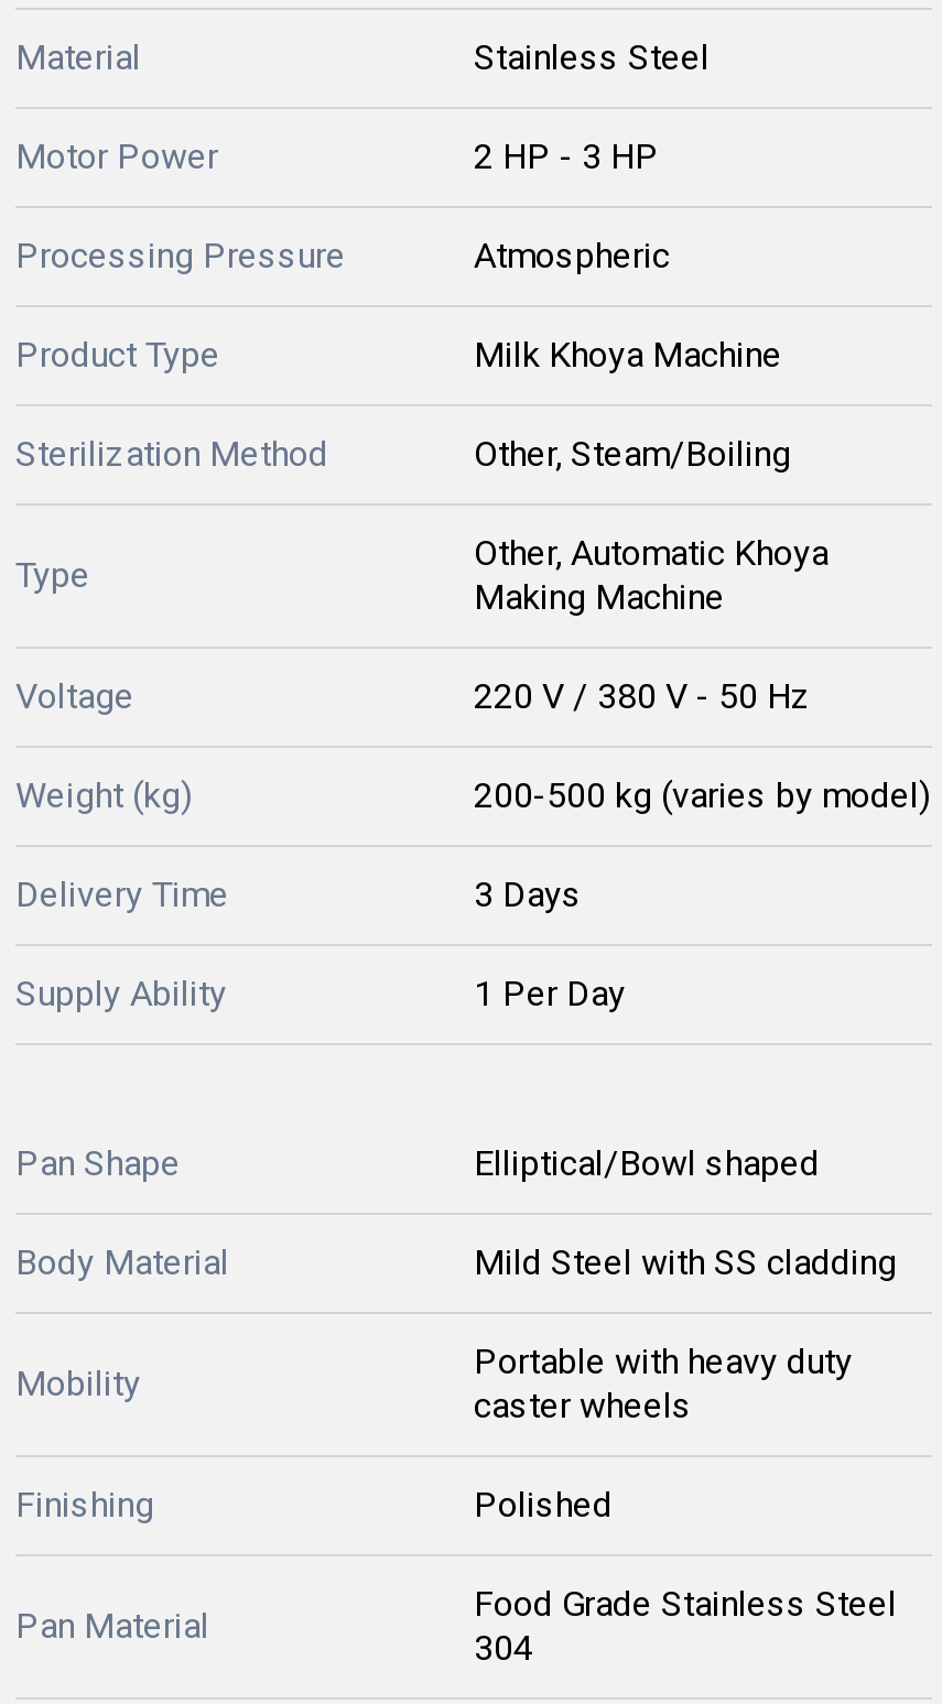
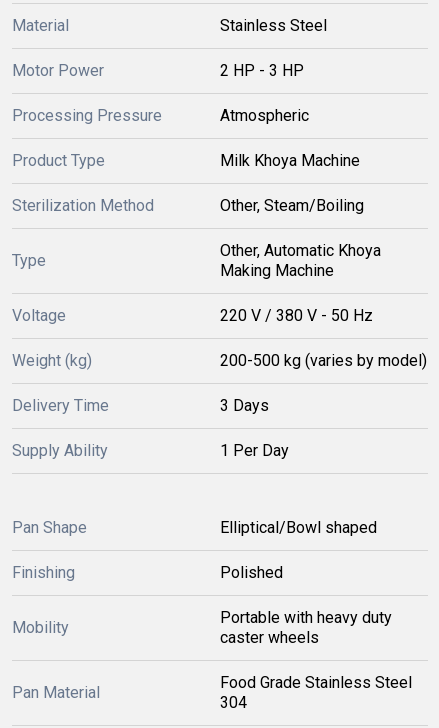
- Body Material
- Mild Steel with SS cladding

moved up: Finishing | Polished
